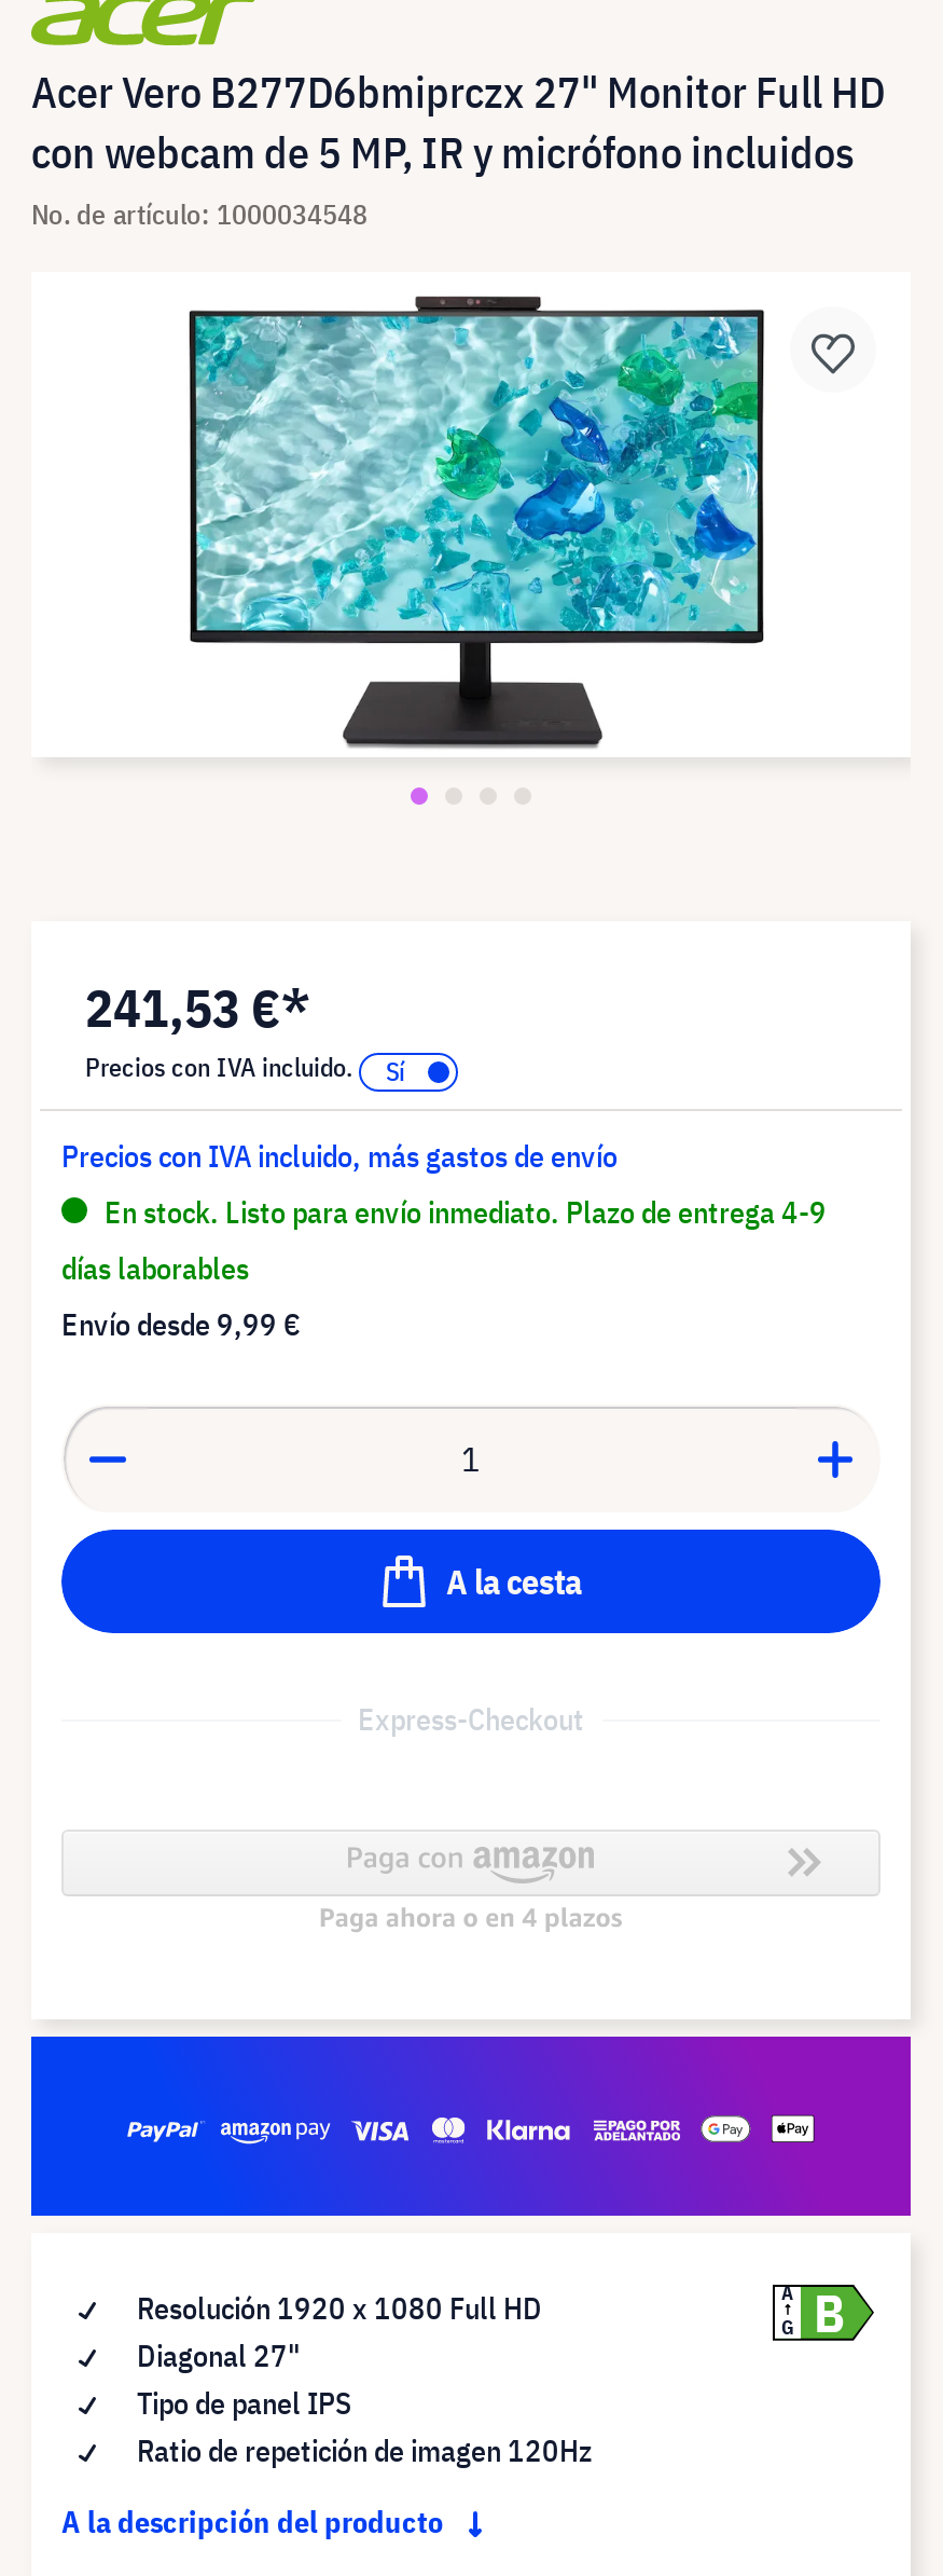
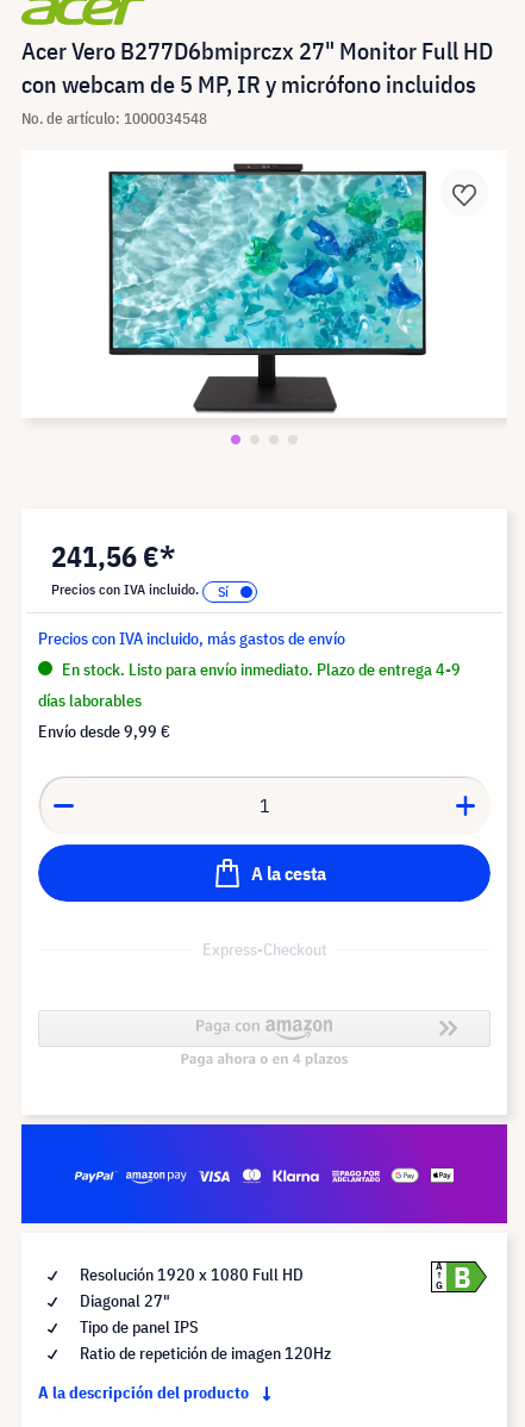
- 241,53 €*
+ 241,56 €*
